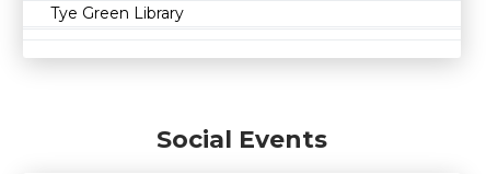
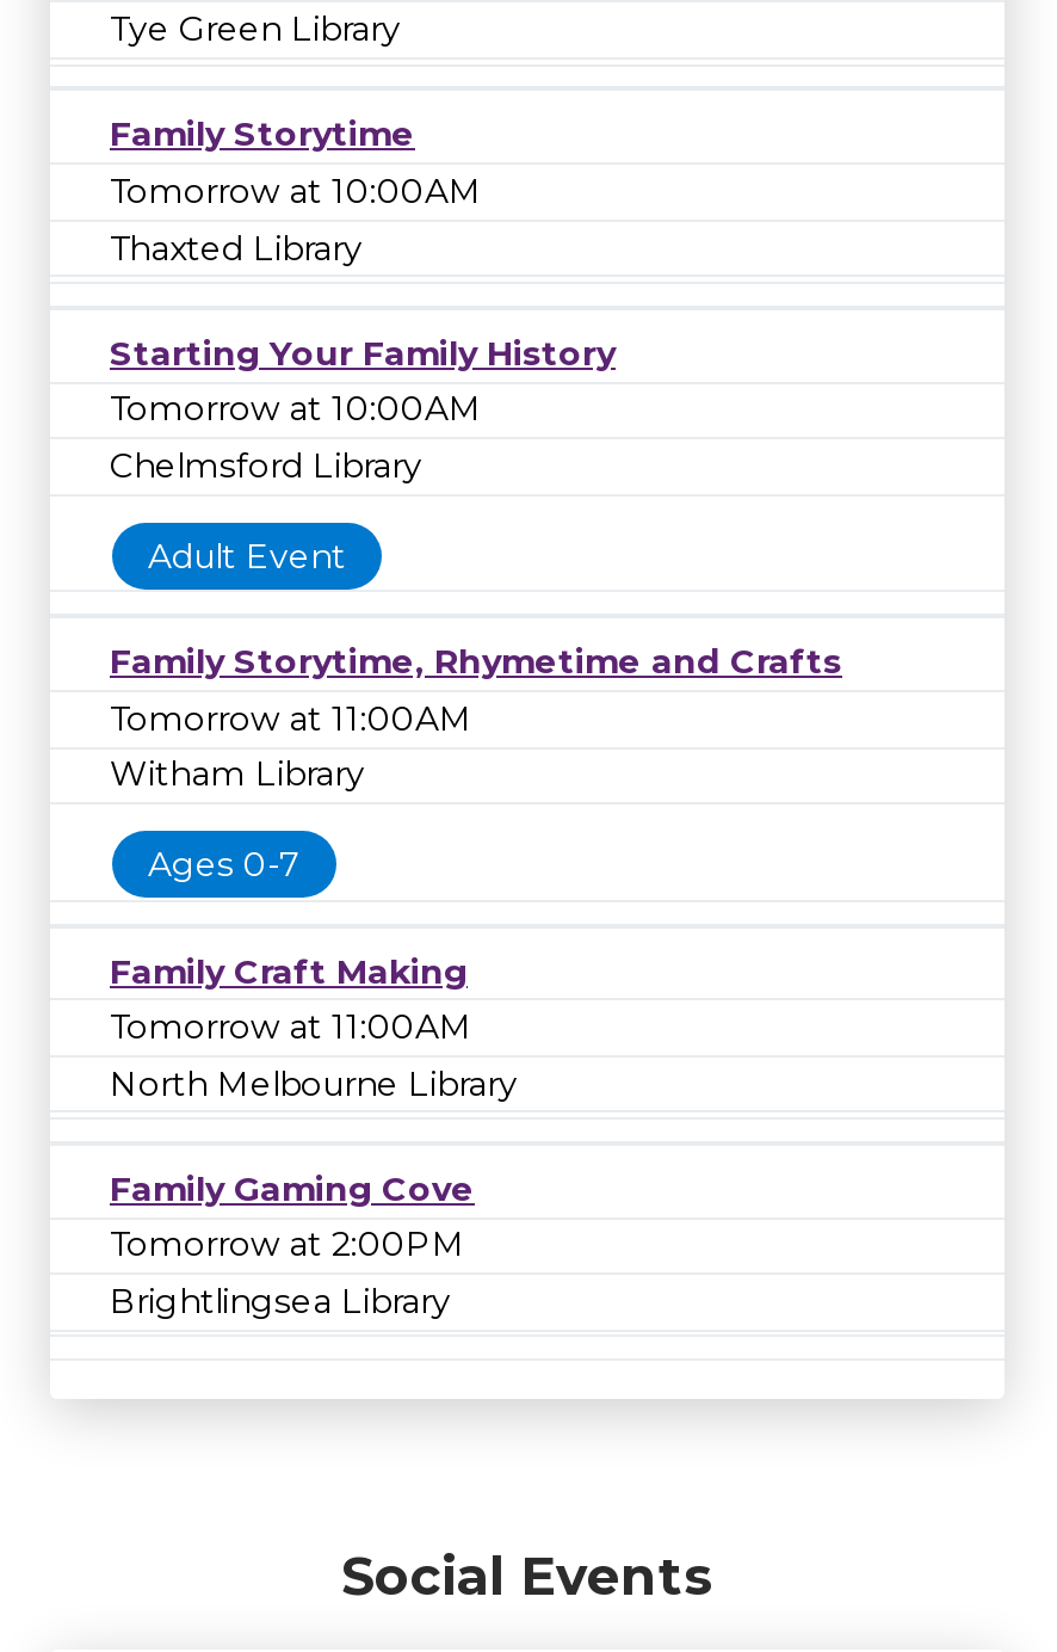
+ Family Storytime
+ Tomorrow at 10:00AM
+ Thaxted Library
+ Starting Your Family History
+ Tomorrow at 10:00AM
+ Chelmsford Library
+ Adult Event
+ Family Storytime, Rhymetime and Crafts
+ Tomorrow at 11:00AM
+ Witham Library
+ Ages 0-7
+ Family Craft Making
+ Tomorrow at 11:00AM
+ North Melbourne Library
+ Family Gaming Cove
+ Tomorrow at 2:00PM
+ Brightlingsea Library
